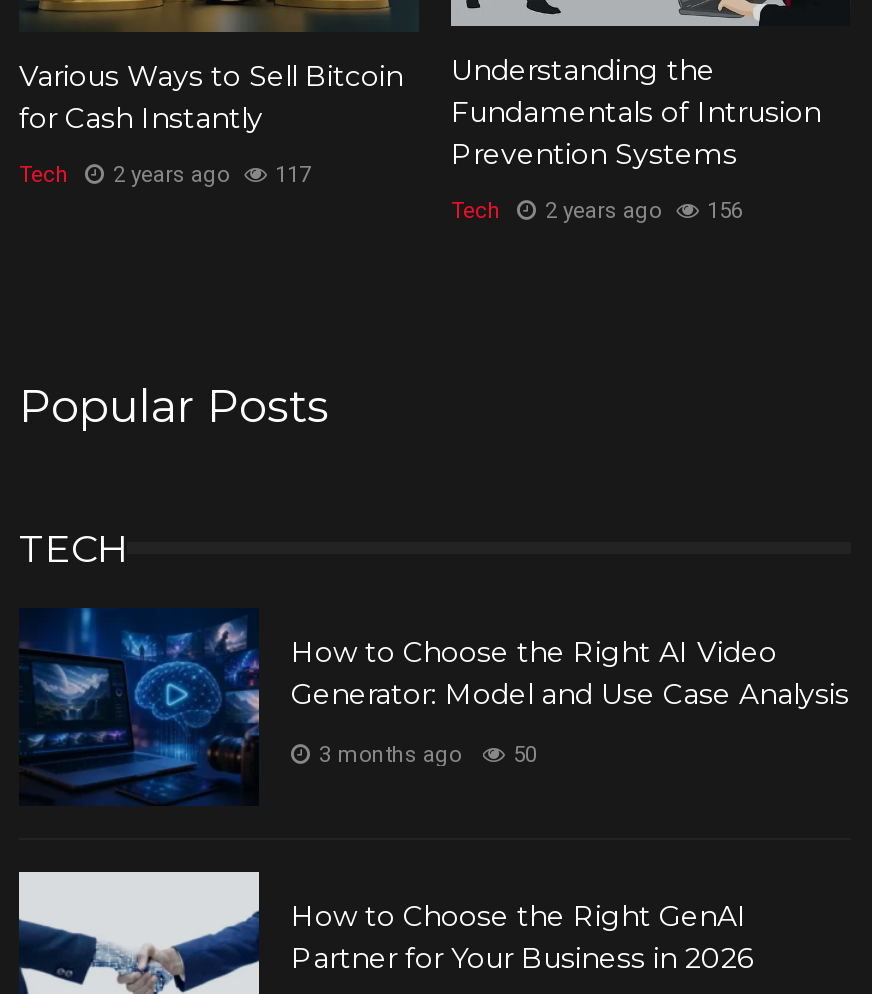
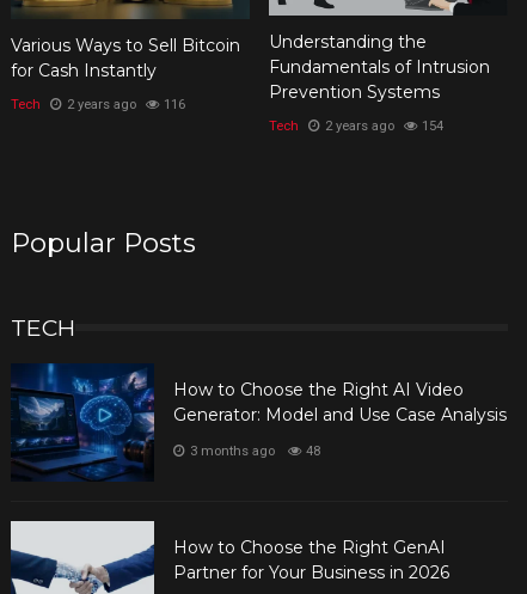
- Tech 2 years ago 117
+ Tech 2 years ago 116

- Tech 2 years ago 156
+ Tech 2 years ago 154

- 3 months ago 50
+ 3 months ago 48
